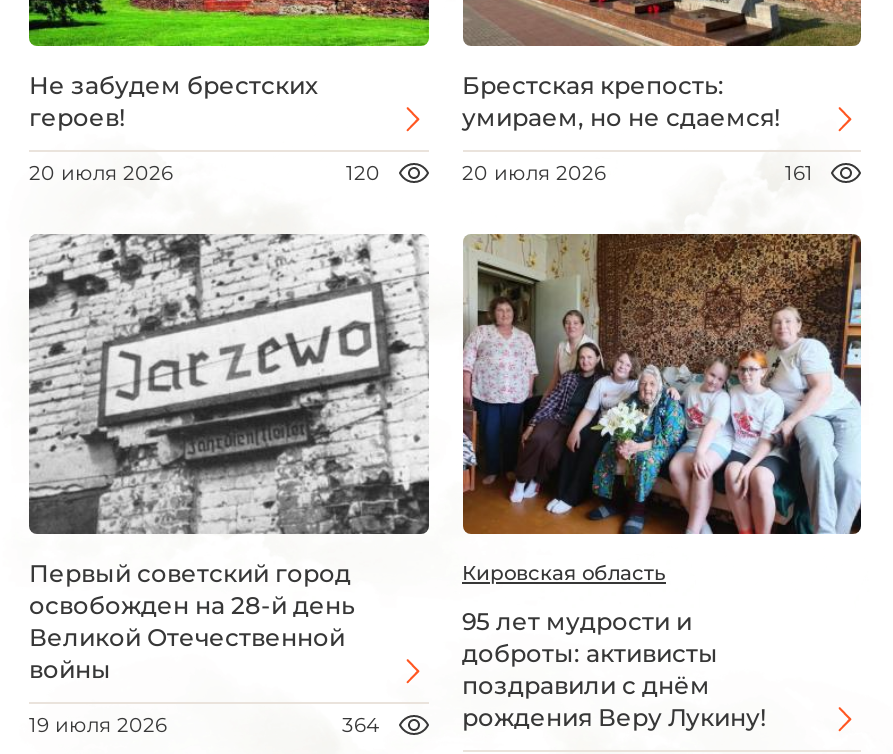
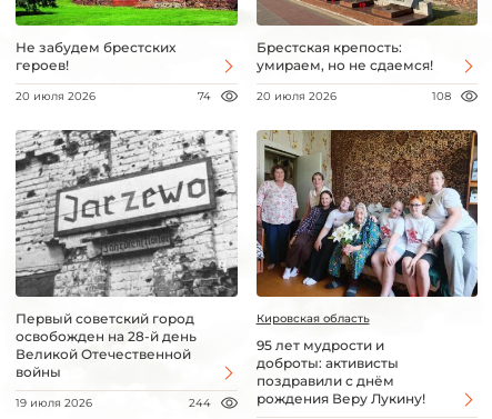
- 120
+ 74

- 161
+ 108

- 364
+ 244
